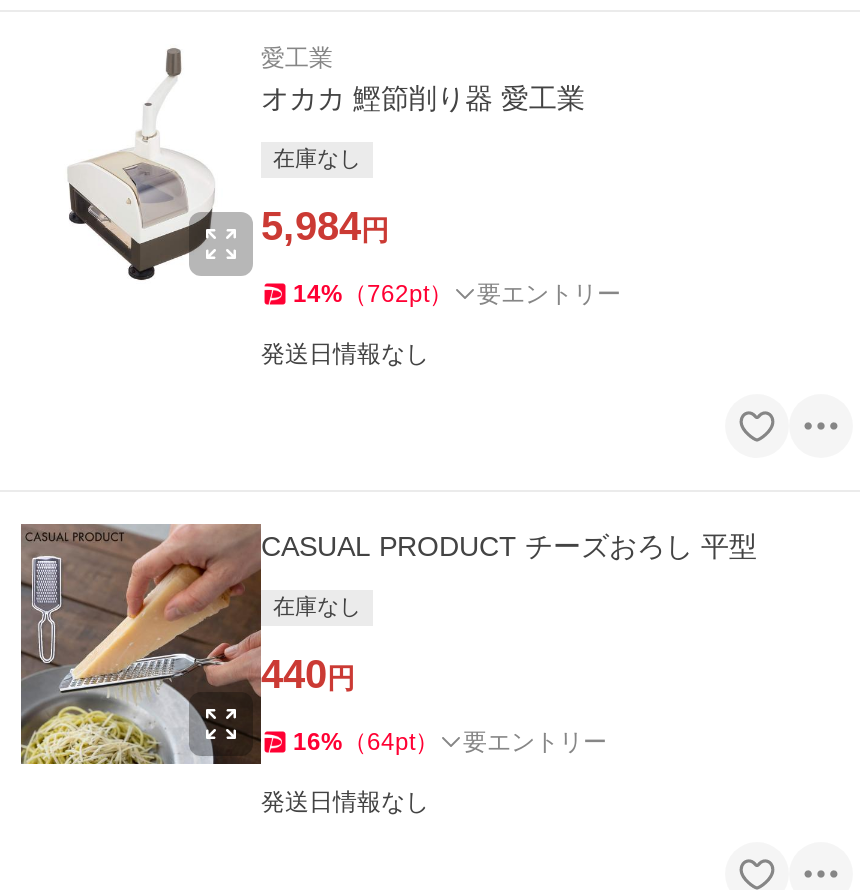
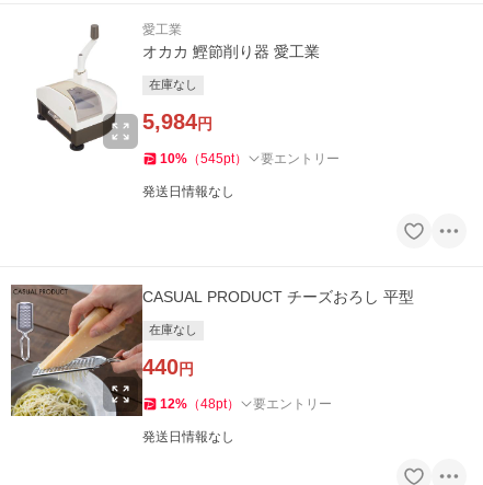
- 14%（762pt） 要エントリー
+ 10%（545pt） 要エントリー

- 16%（64pt） 要エントリー
+ 12%（48pt） 要エントリー
